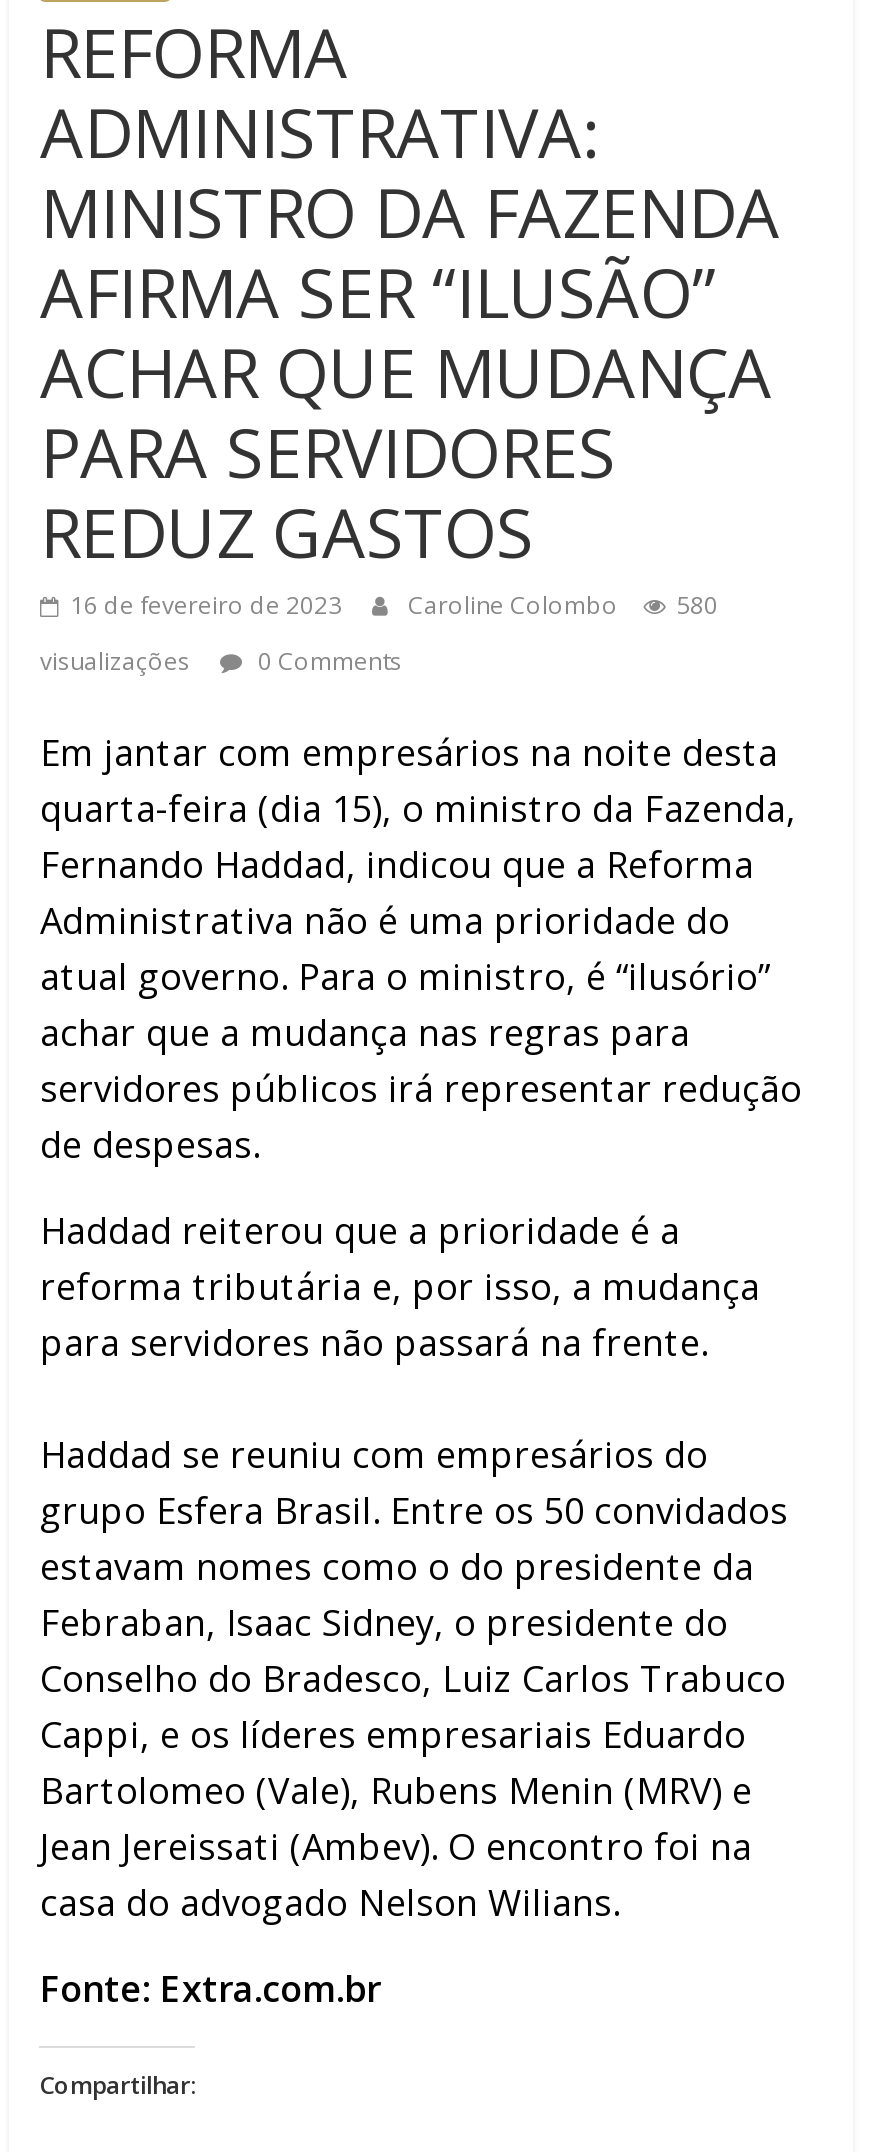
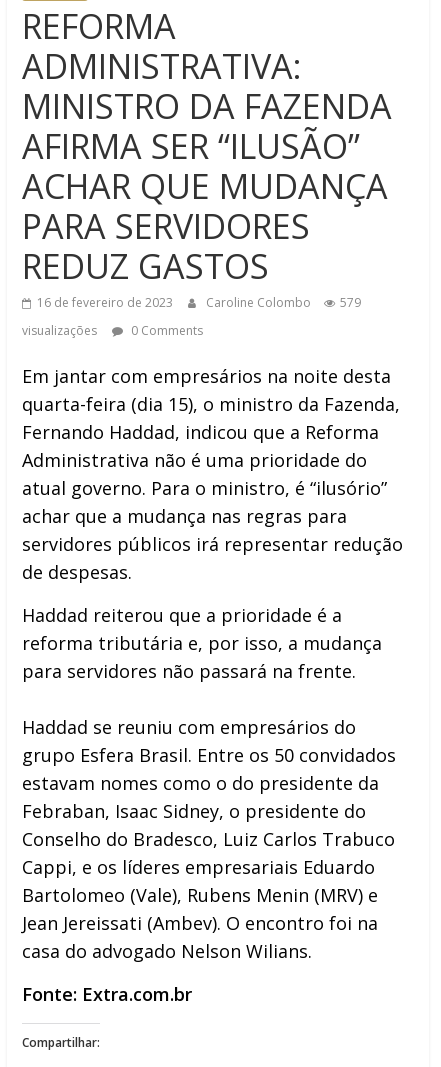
- 16 de fevereiro de 2023 Caroline Colombo 580
+ 16 de fevereiro de 2023 Caroline Colombo 579
